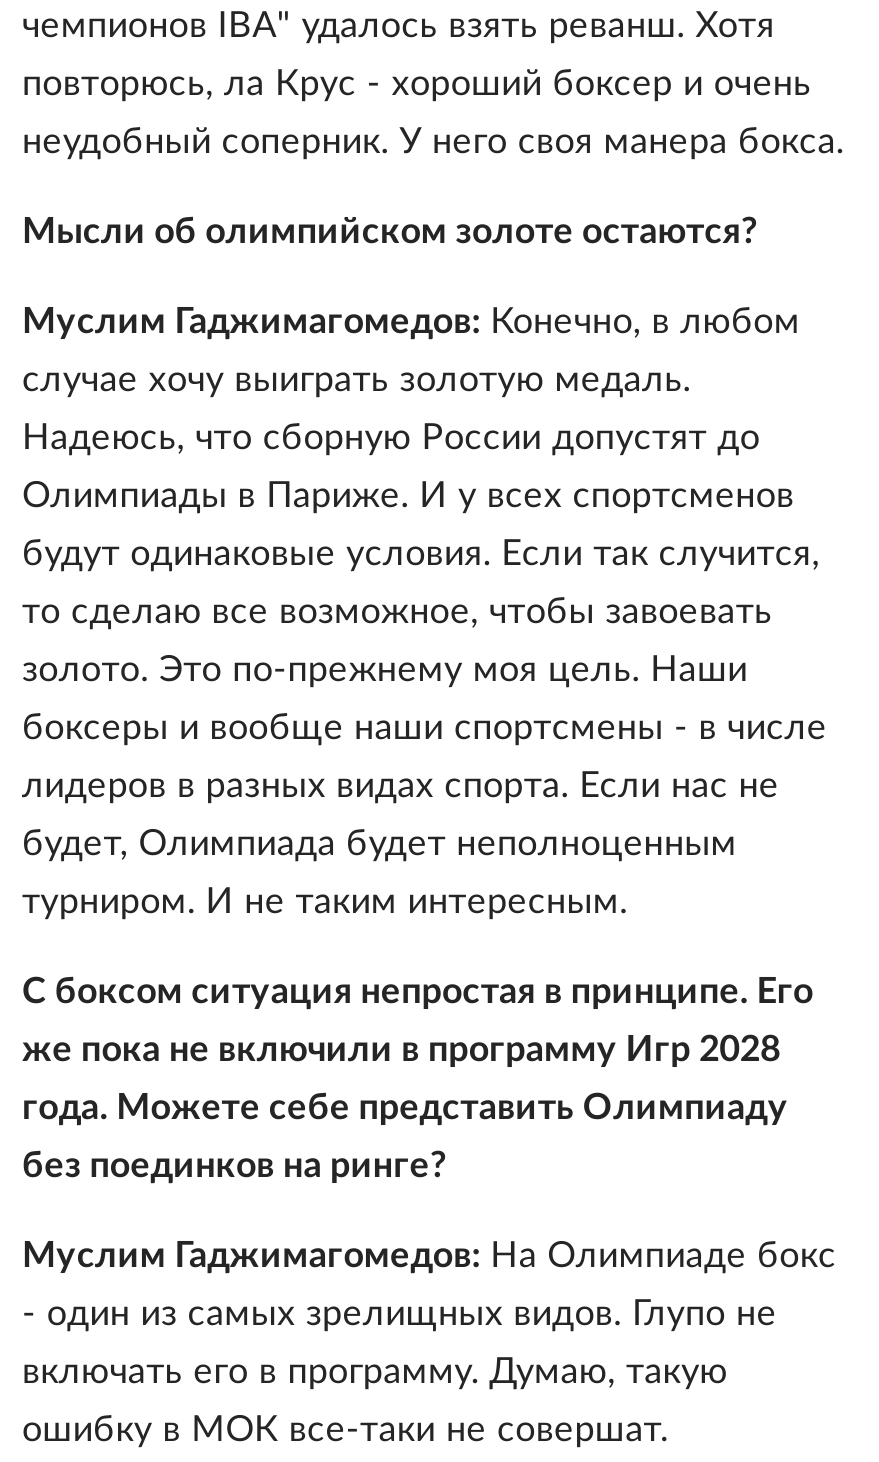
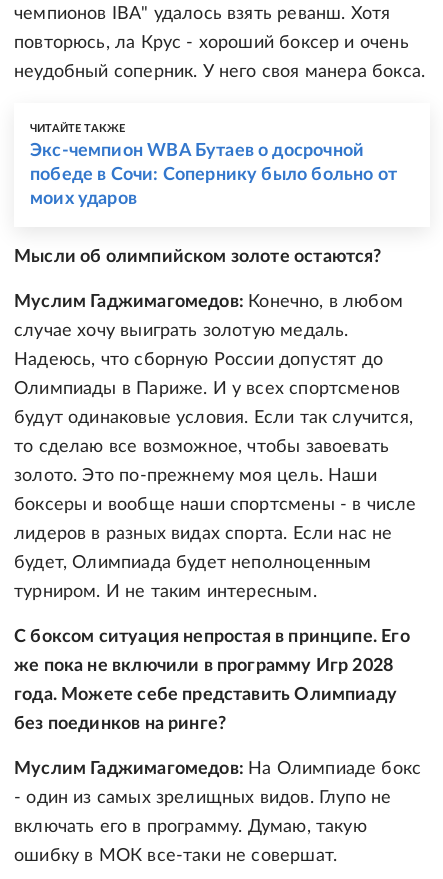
+ ЧИТАЙТЕ ТАКЖЕ
+ Экс-чемпион WBA Бутаев о досрочной
+ победе в Сочи: Сопернику было больно от
+ моих ударов
